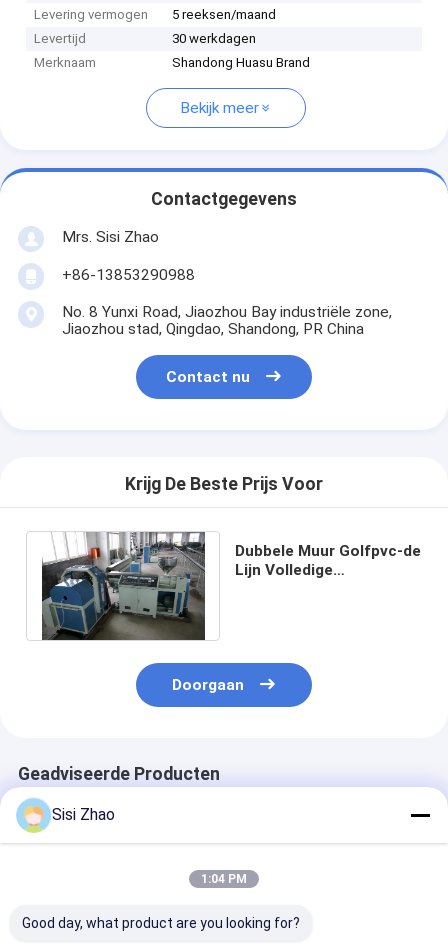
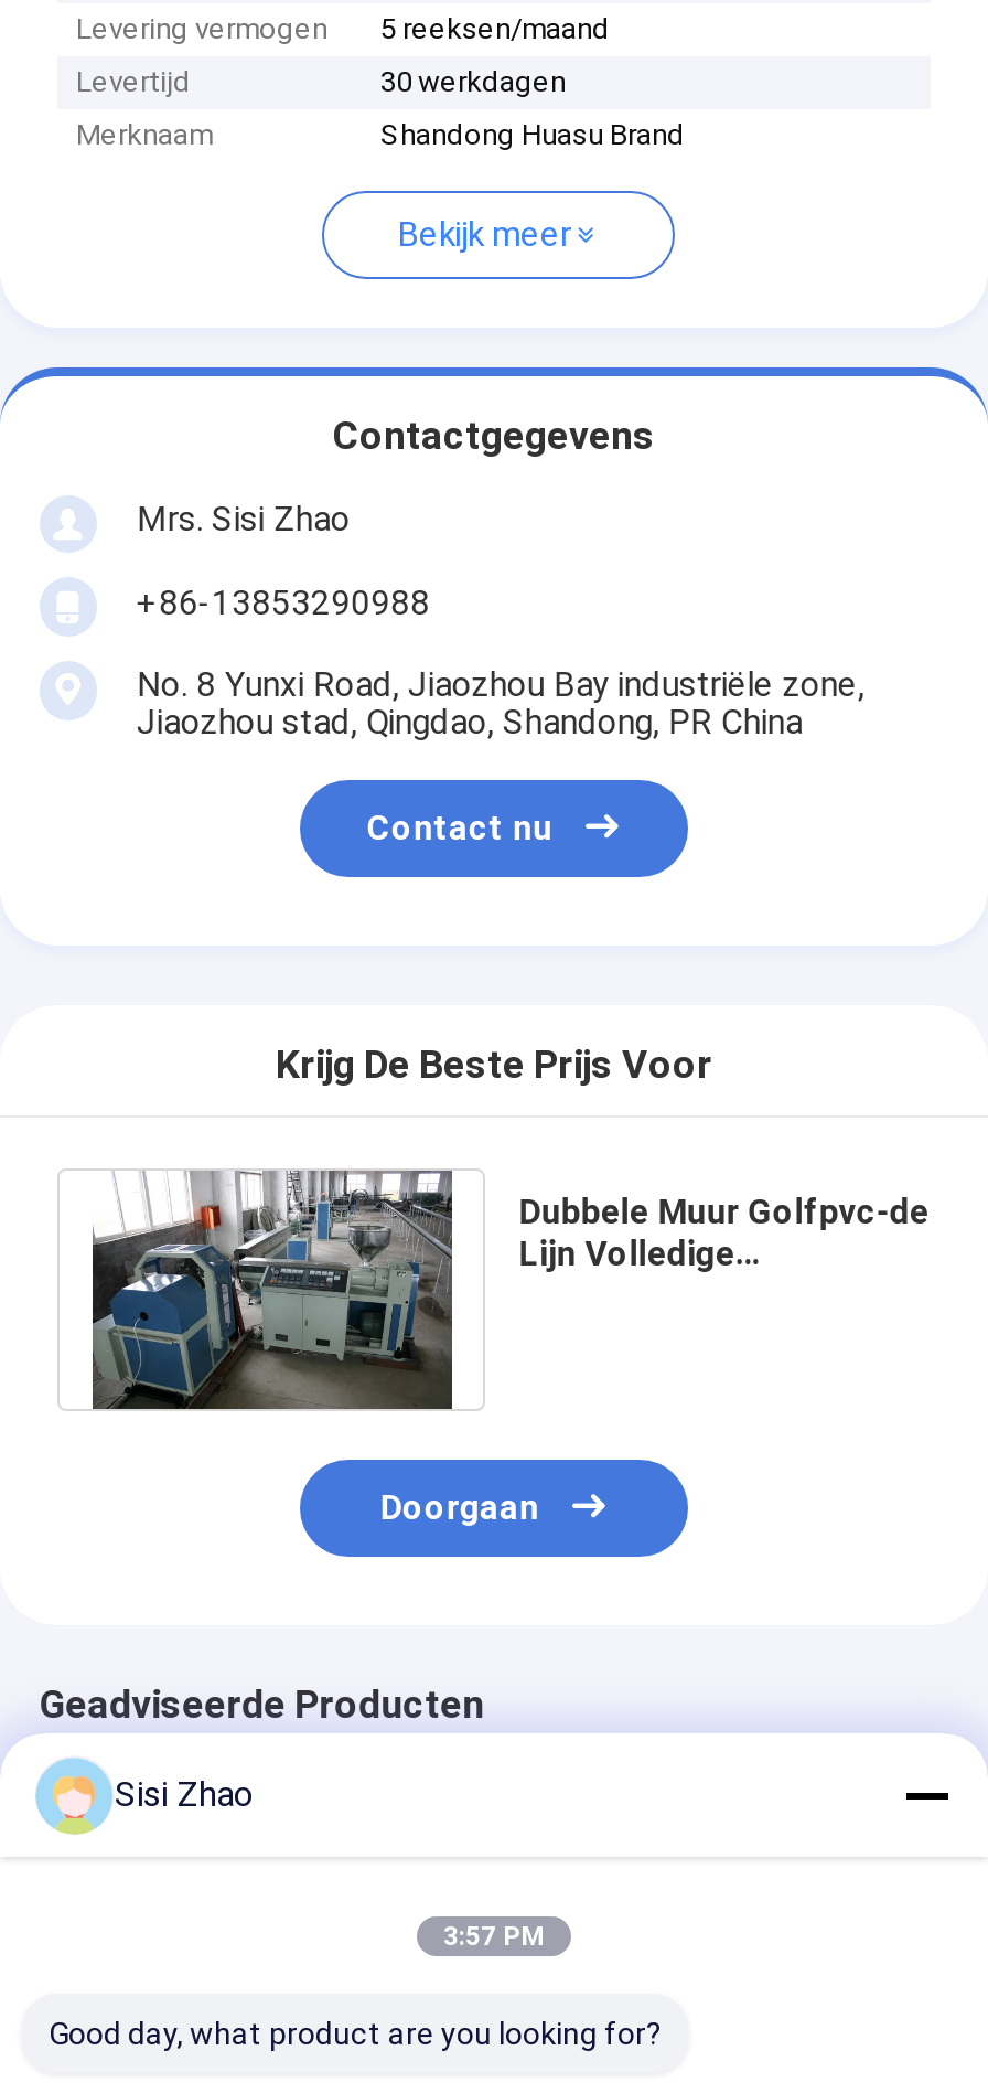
- 1:04 PM
+ 3:57 PM
